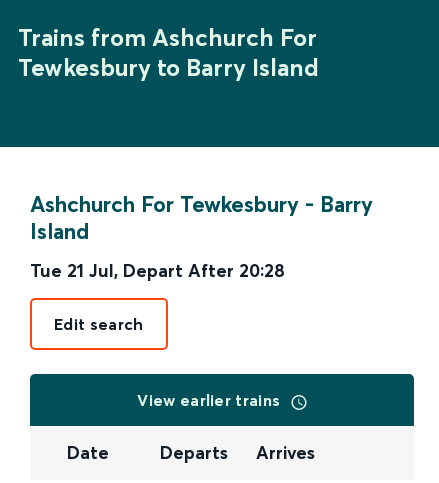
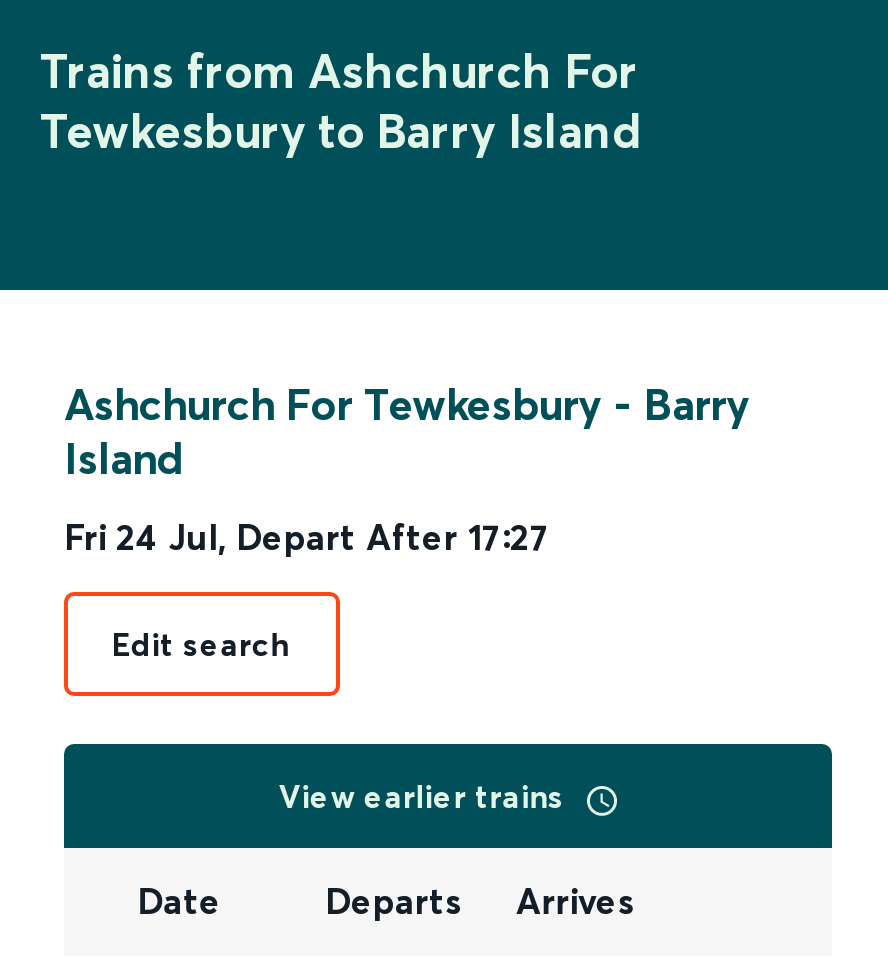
- Tue 21 Jul, Depart After 20:28
+ Fri 24 Jul, Depart After 17:27
